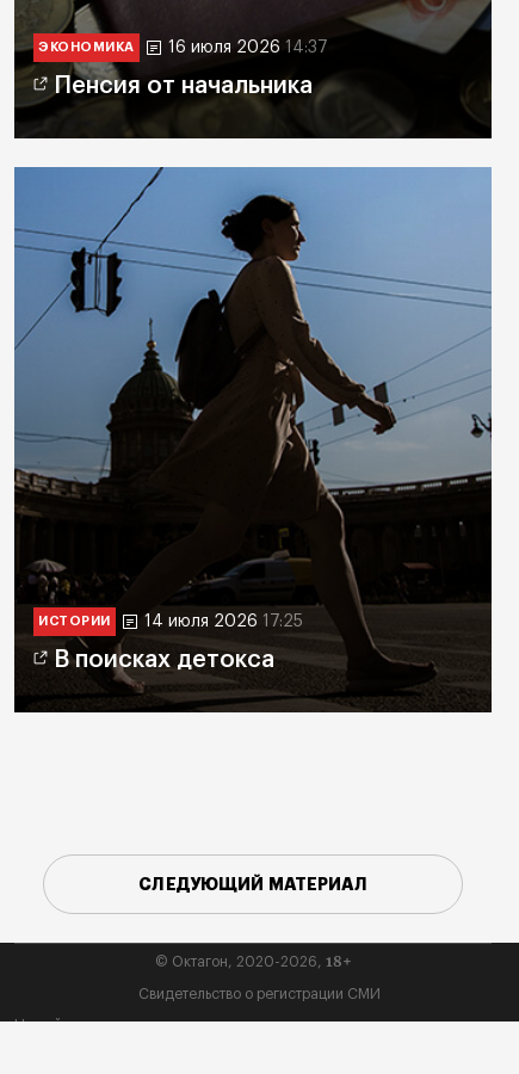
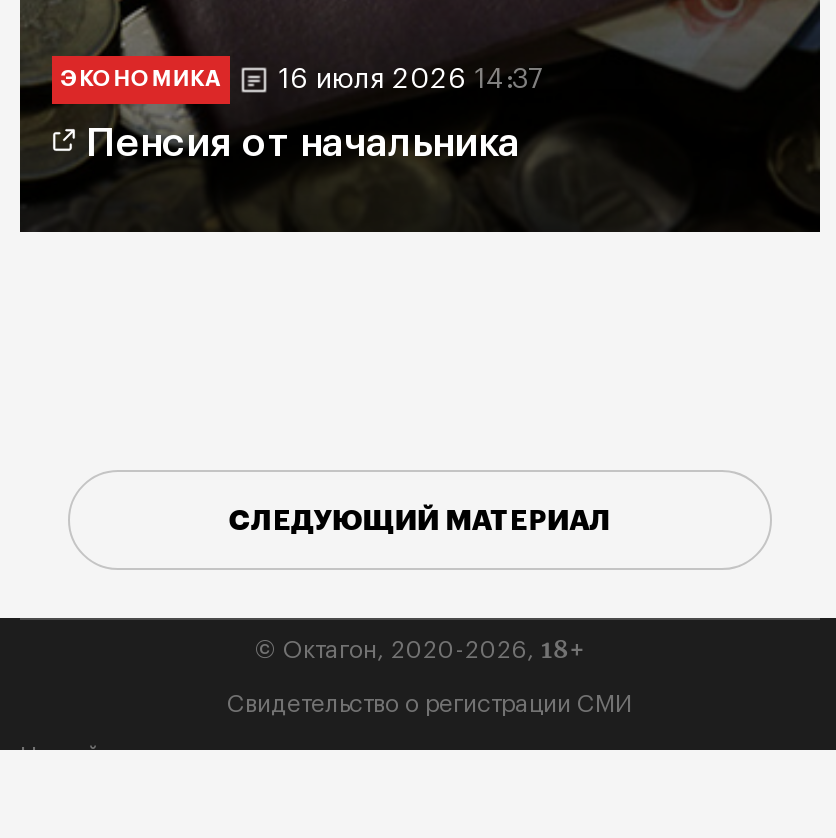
- [image]
- ИСТОРИИ
- 14 июля 2026 17:25
- В поисках детокса
